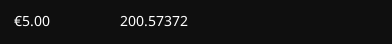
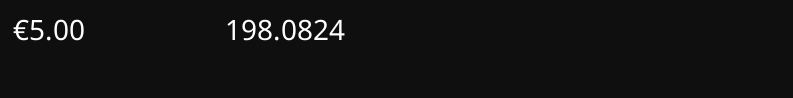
- 200.57372
+ 198.0824
